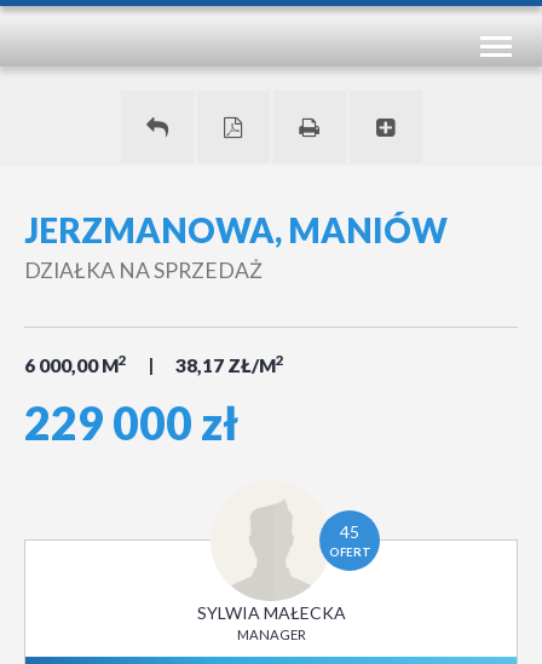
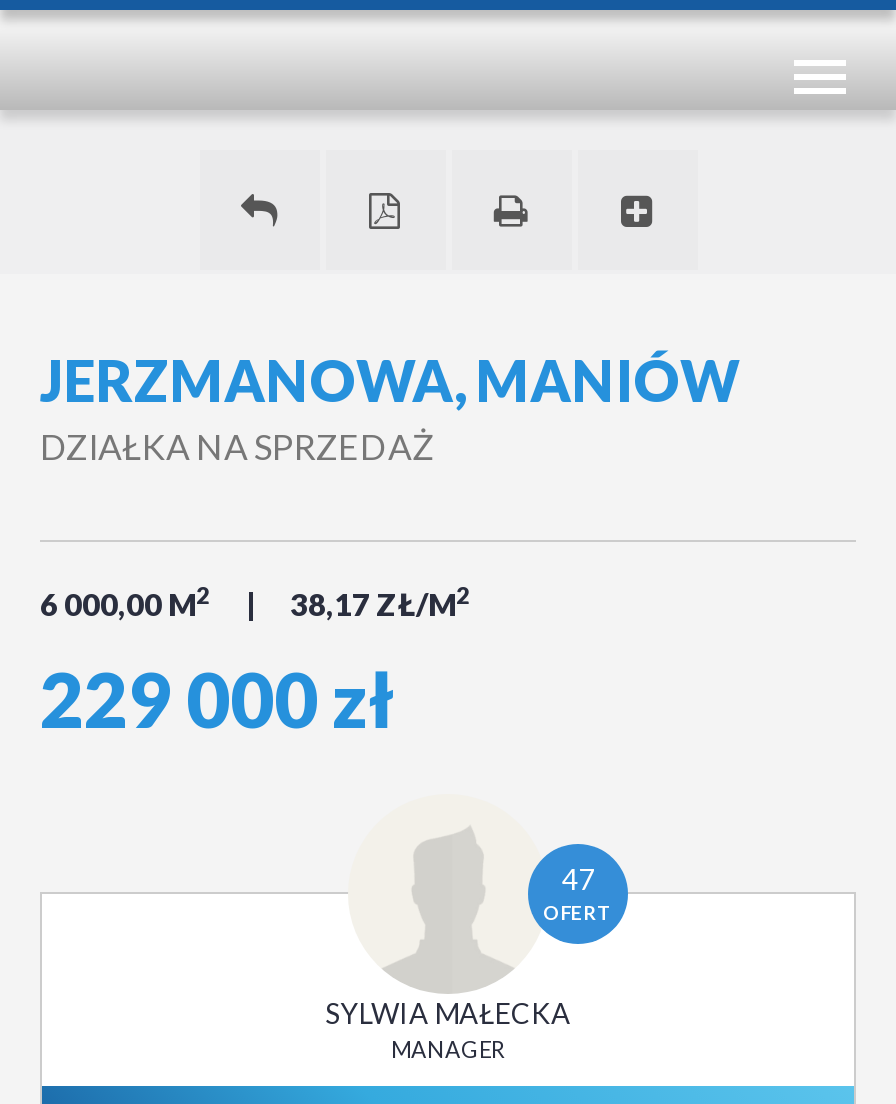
- 45
+ 47
